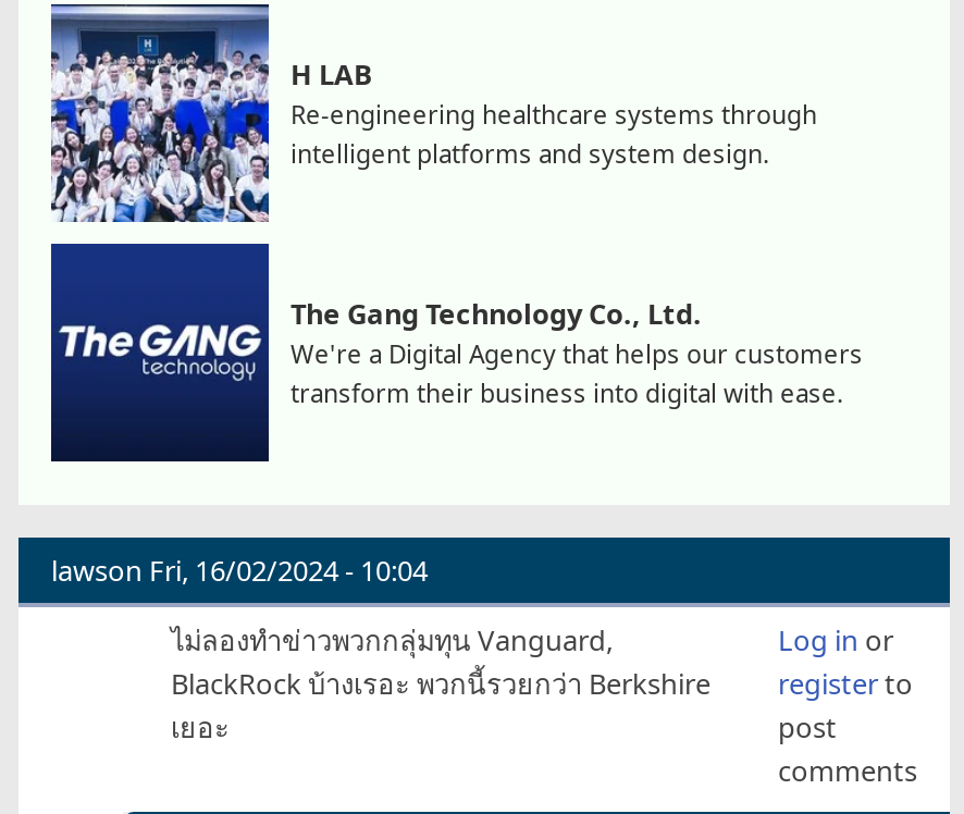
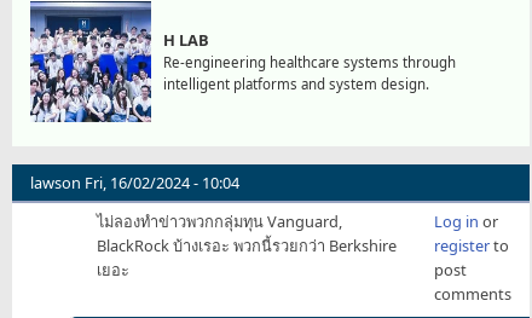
- [image]
- The Gang Technology Co., Ltd.
- We're a Digital Agency that helps our customers
- transform their business into digital with ease.
